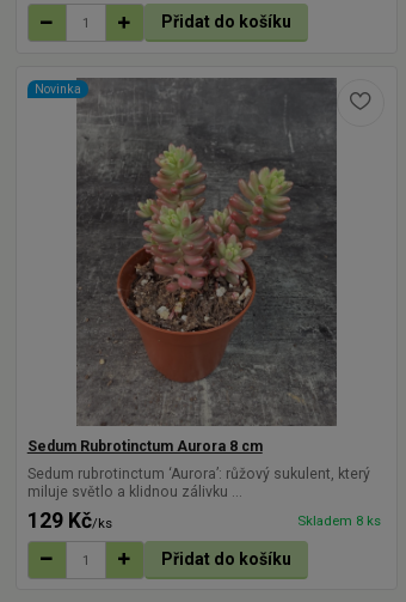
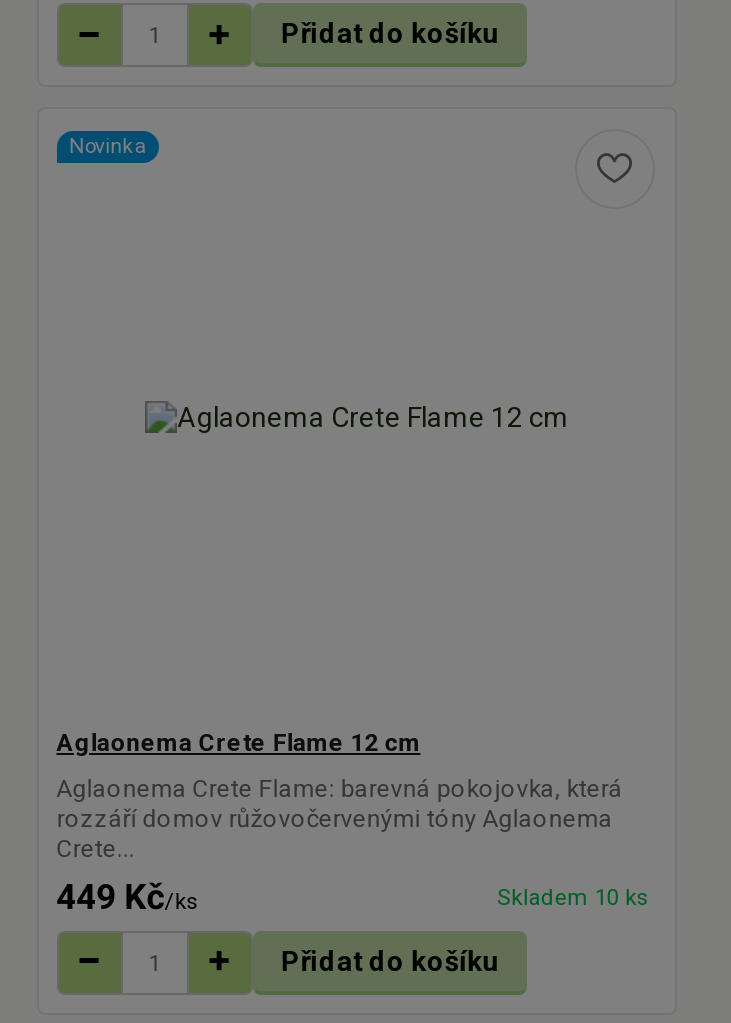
- [image]

- Sedum Rubrotinctum Aurora 8 cm
+ Aglaonema Crete Flame 12 cm

- Sedum rubrotinctum ‘Aurora’: růžový sukulent, který
- miluje světlo a klidnou zálivku ...
- 129 Kč/ks
- Skladem 8 ks
+ Aglaonema Crete Flame: barevná pokojovka, která
+ rozzáří domov růžovočervenými tóny Aglaonema
+ Crete...
+ 449 Kč/ks
+ Skladem 10 ks
